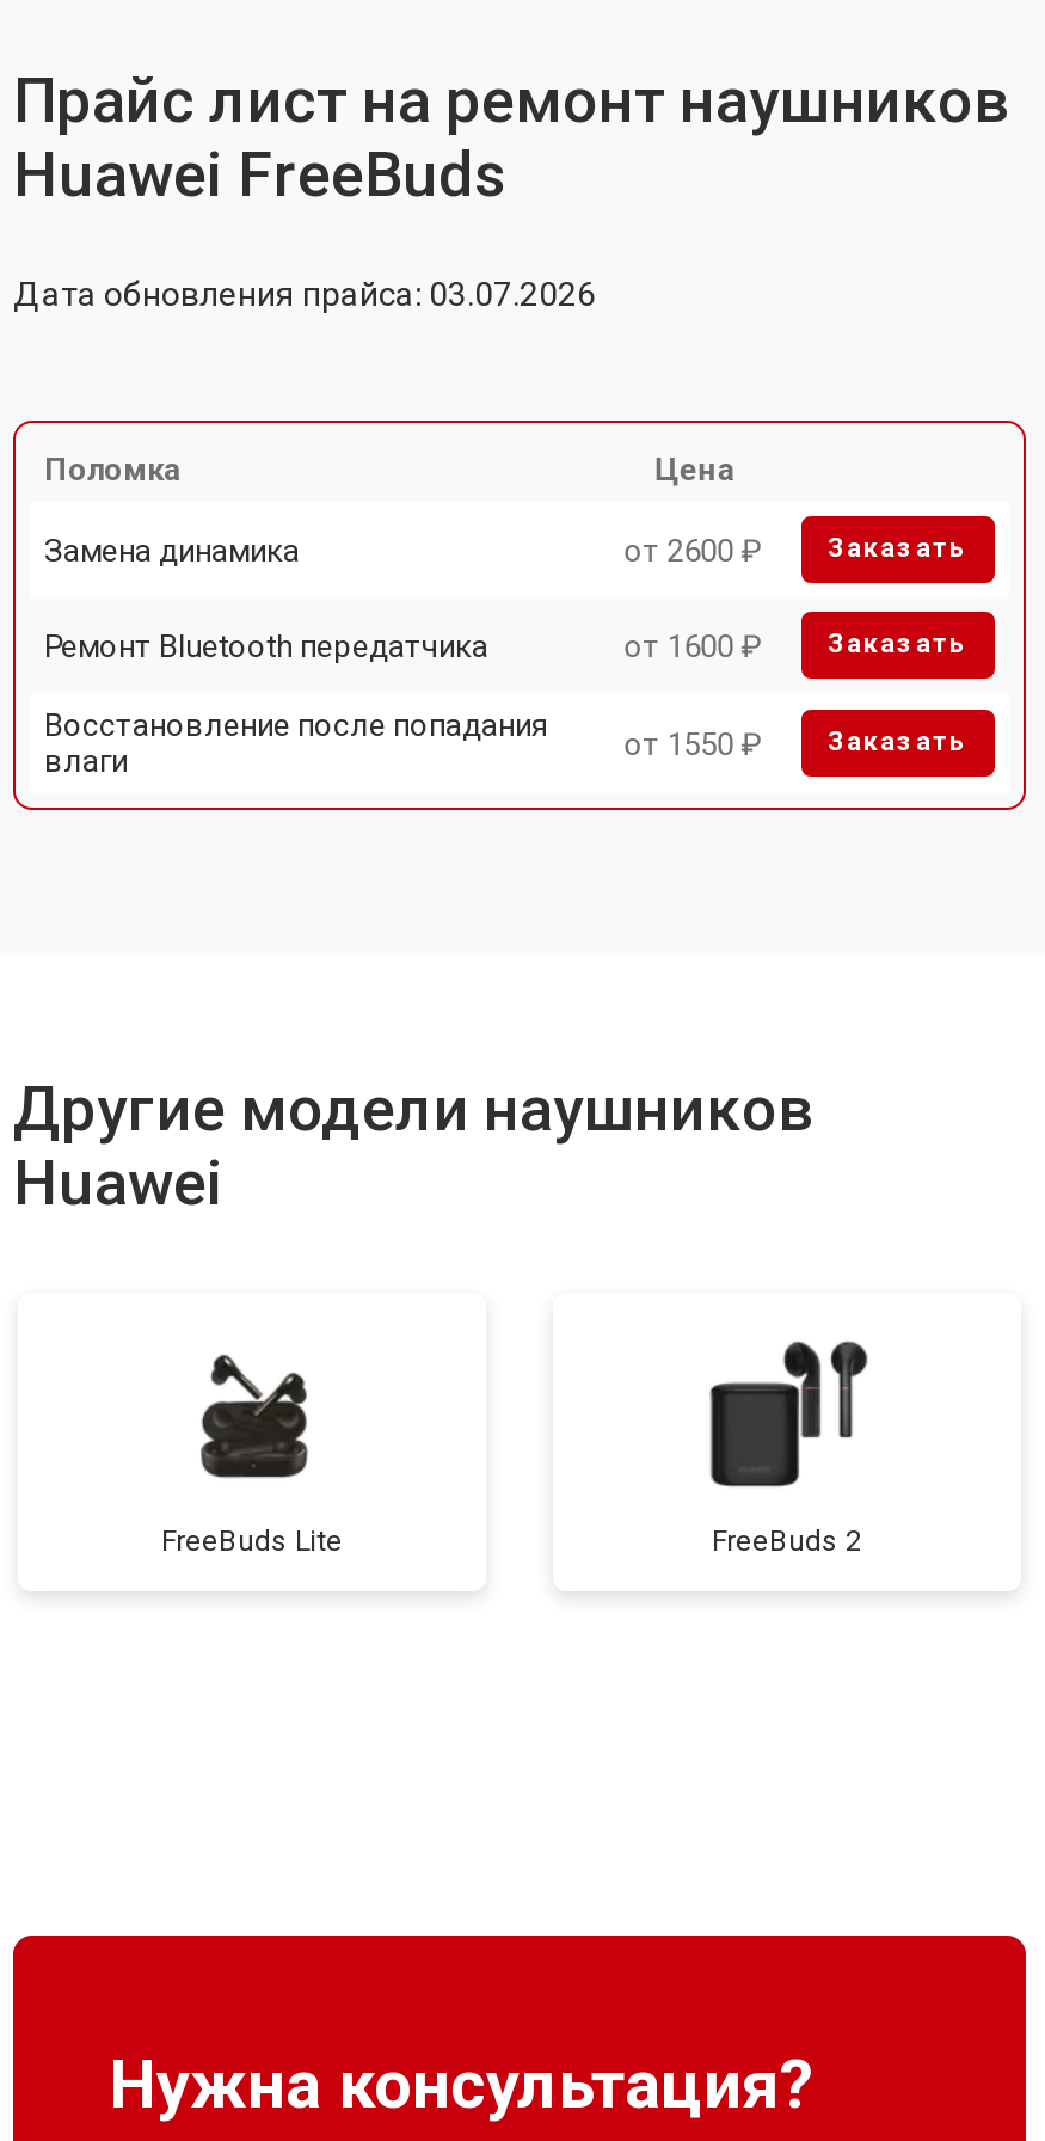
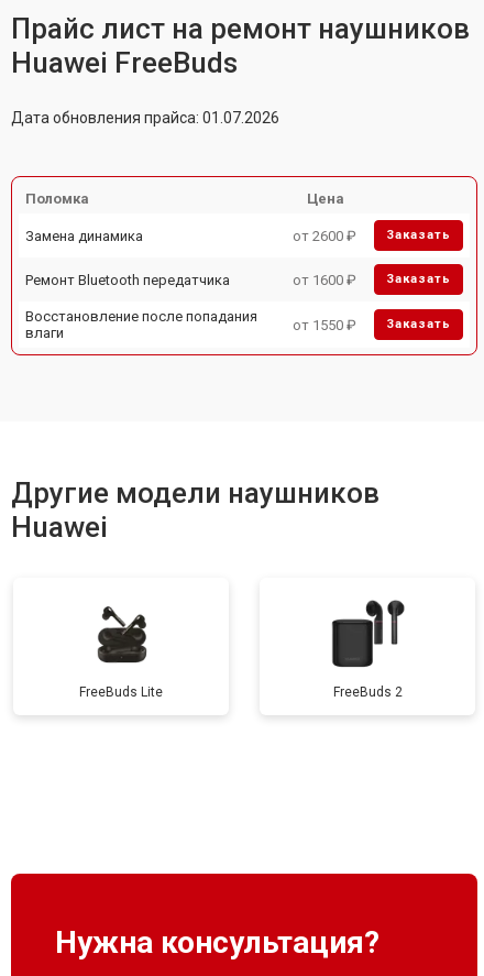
- Дата обновления прайса: 03.07.2026
+ Дата обновления прайса: 01.07.2026
